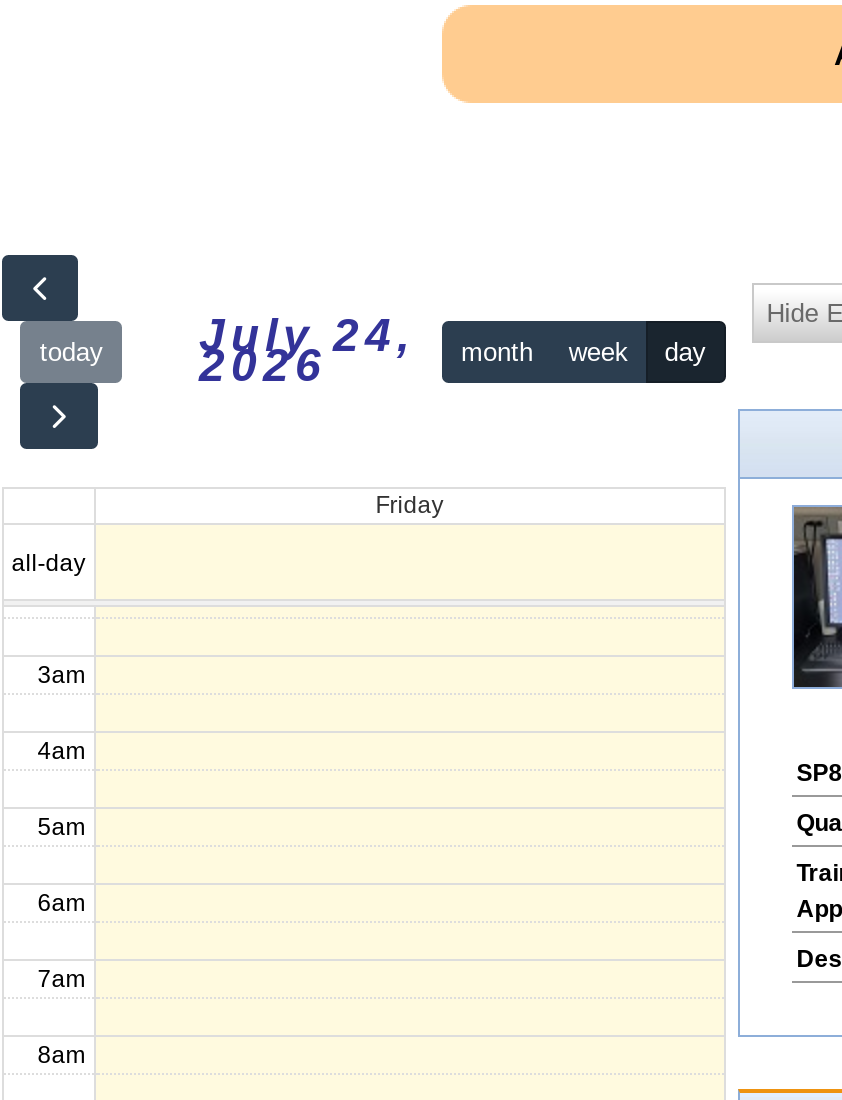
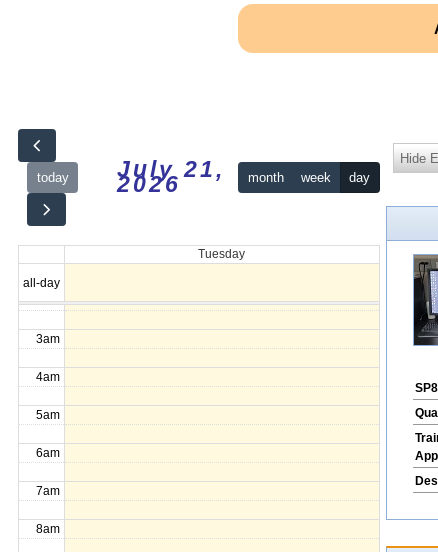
- July 24, month week day
+ July 21, month week day

- Friday
+ Tuesday
